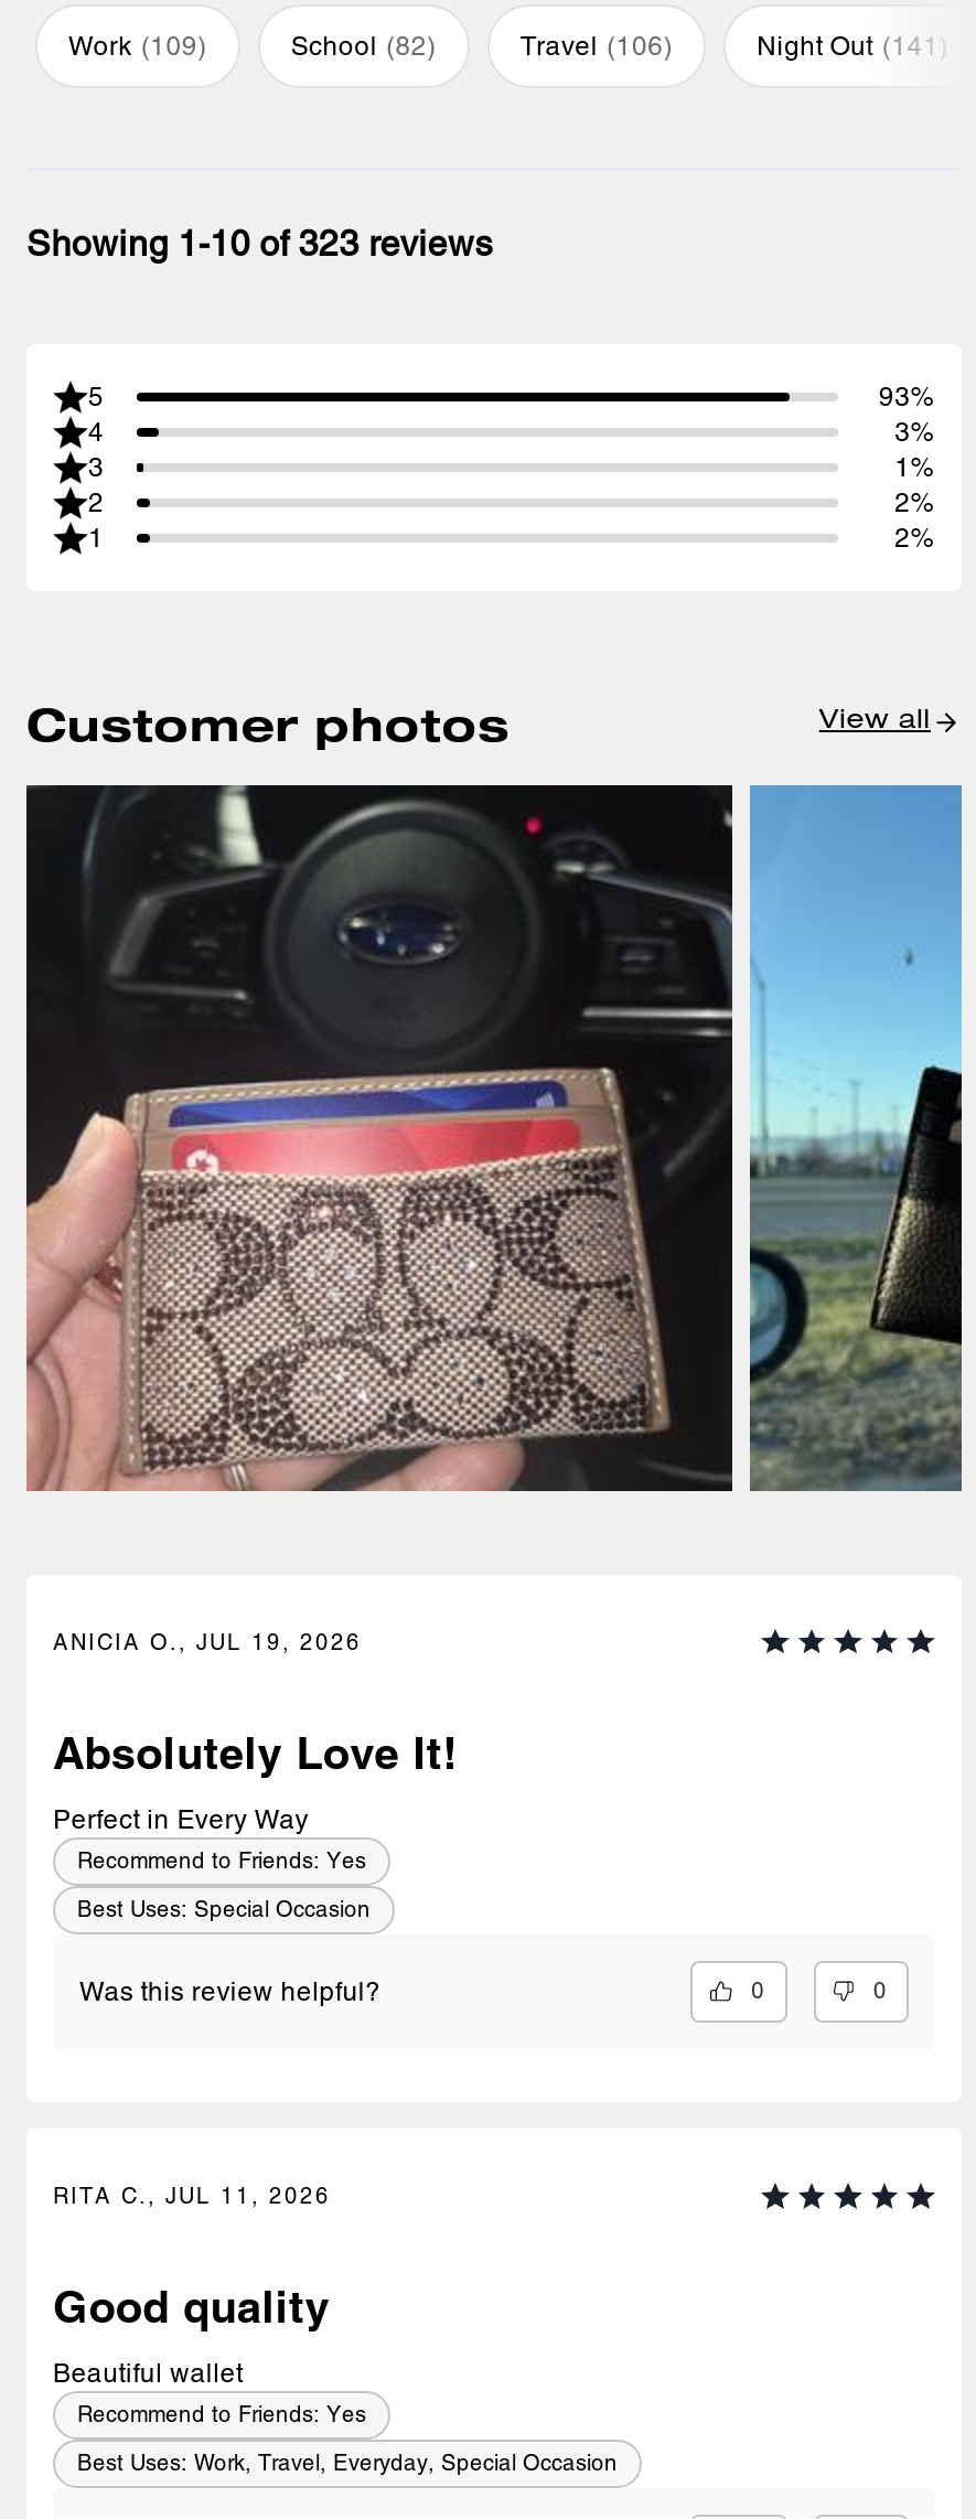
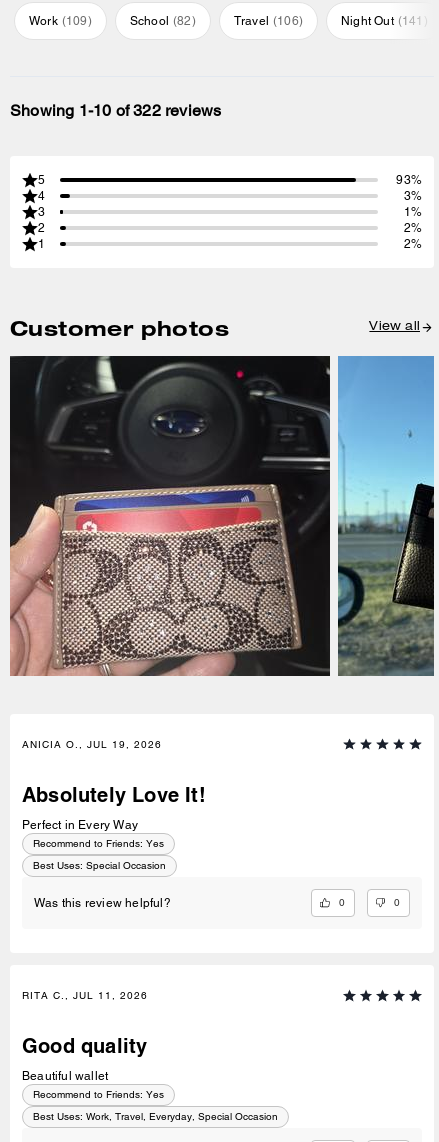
- Showing 1-10 of 323 reviews
+ Showing 1-10 of 322 reviews
